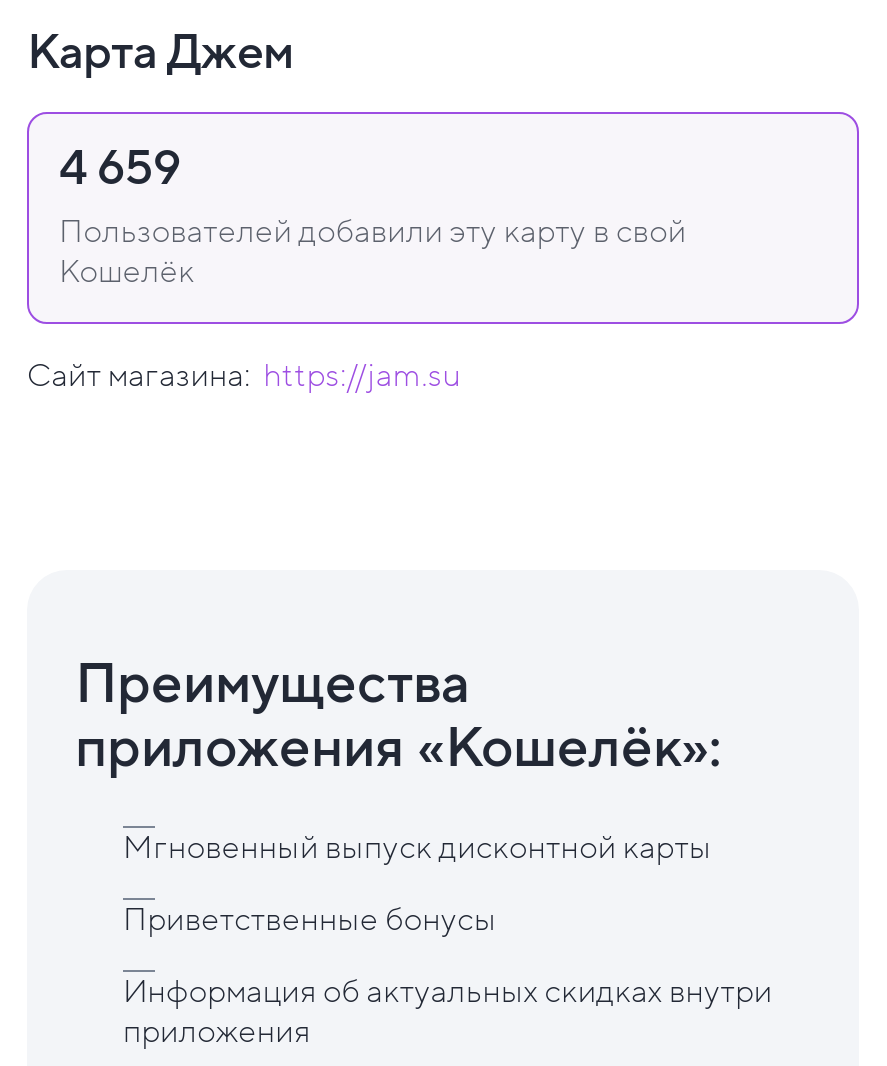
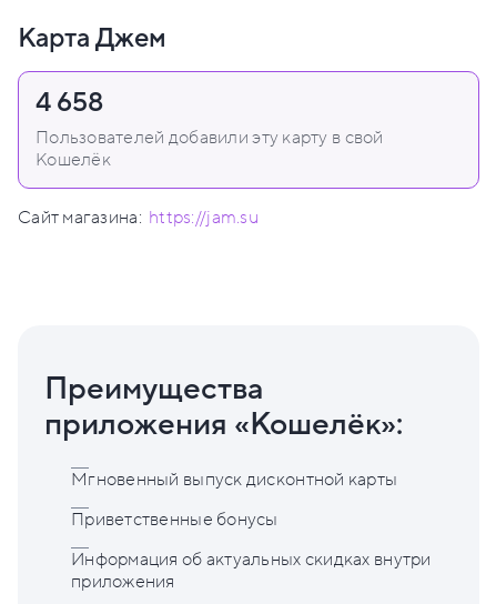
- 4 659
+ 4 658
